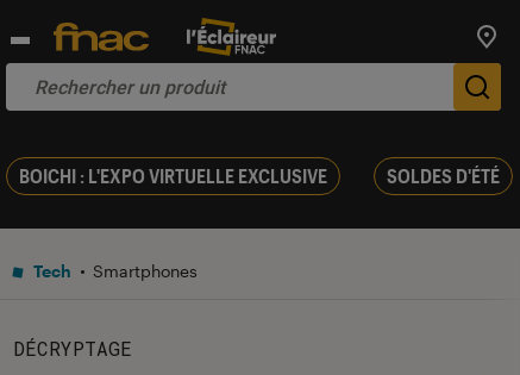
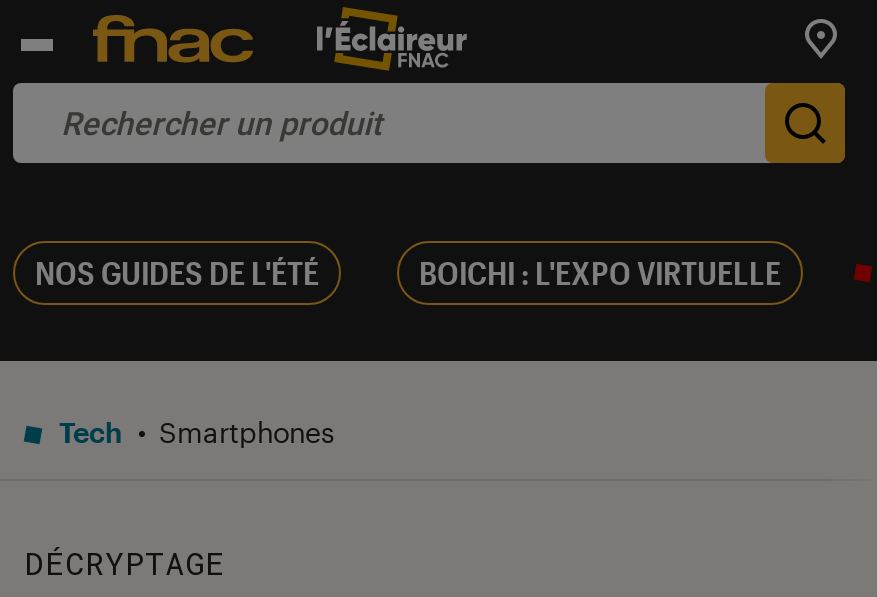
- BOICHI : L'EXPO VIRTUELLE EXCLUSIVE
- SOLDES D'ÉTÉ
+ NOS GUIDES DE L'ÉTÉ
+ BOICHI : L'EXPO VIRTUELLE
